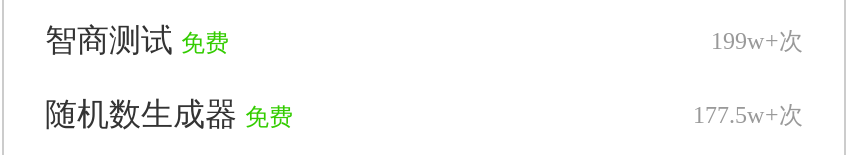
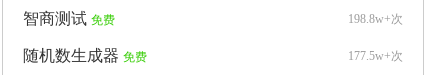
- 199w+次
+ 198.8w+次
